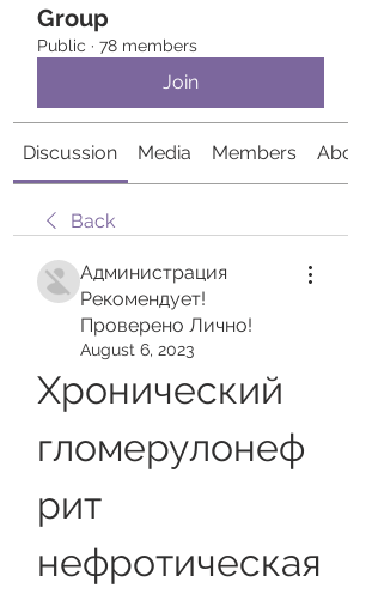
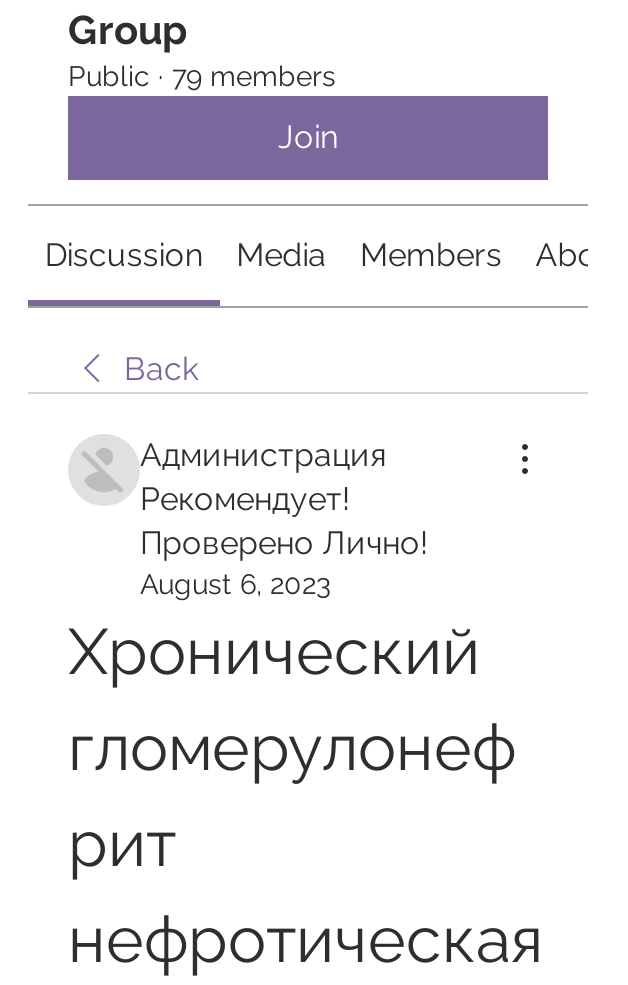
- Public · 78 members
+ Public · 79 members
